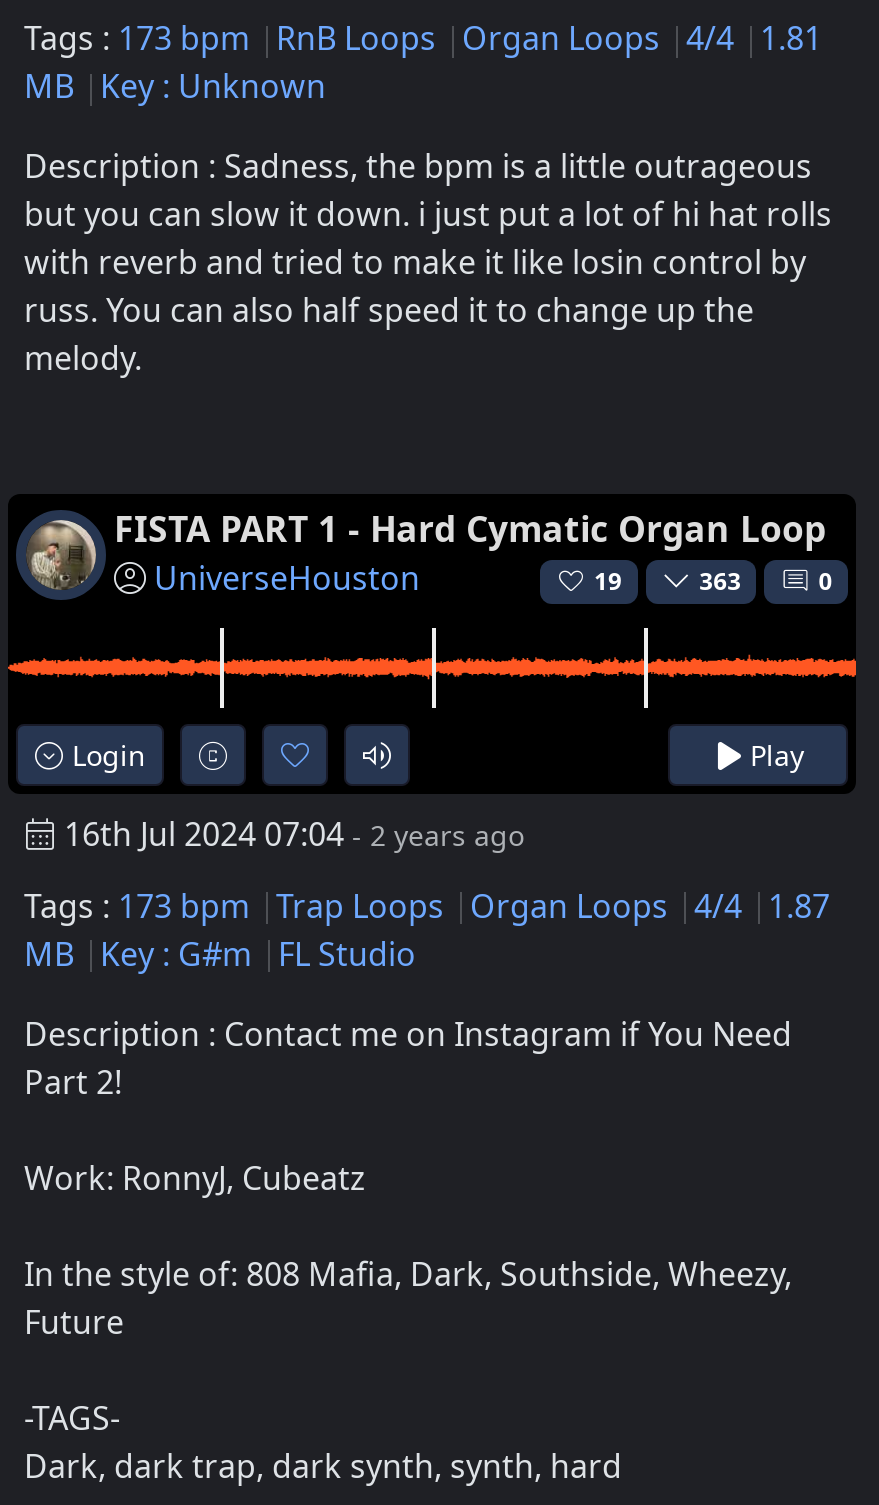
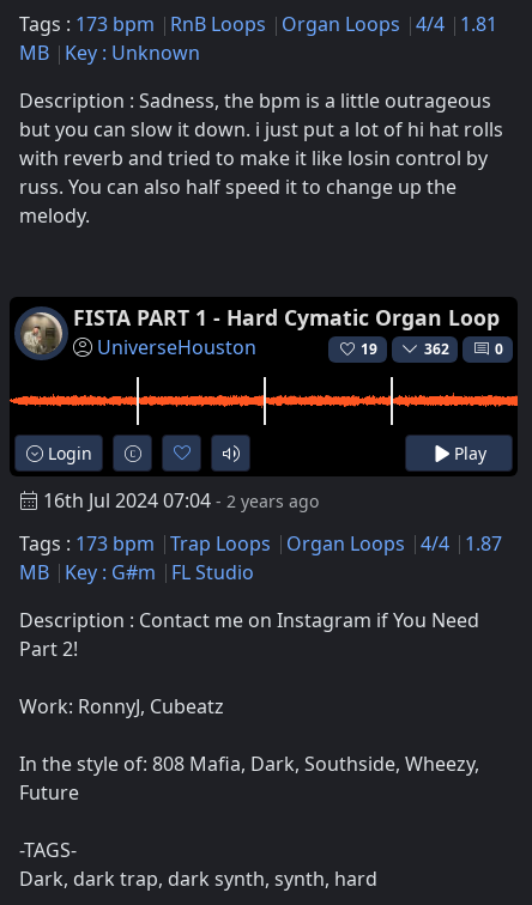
- 363
+ 362
